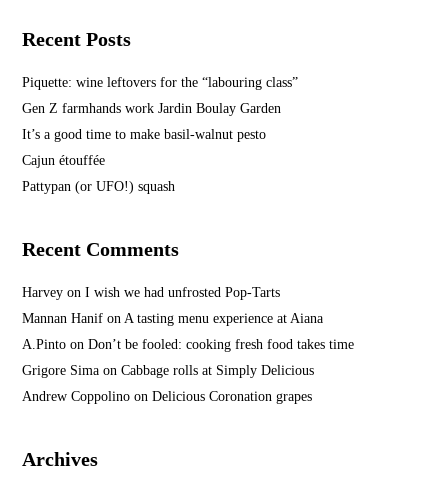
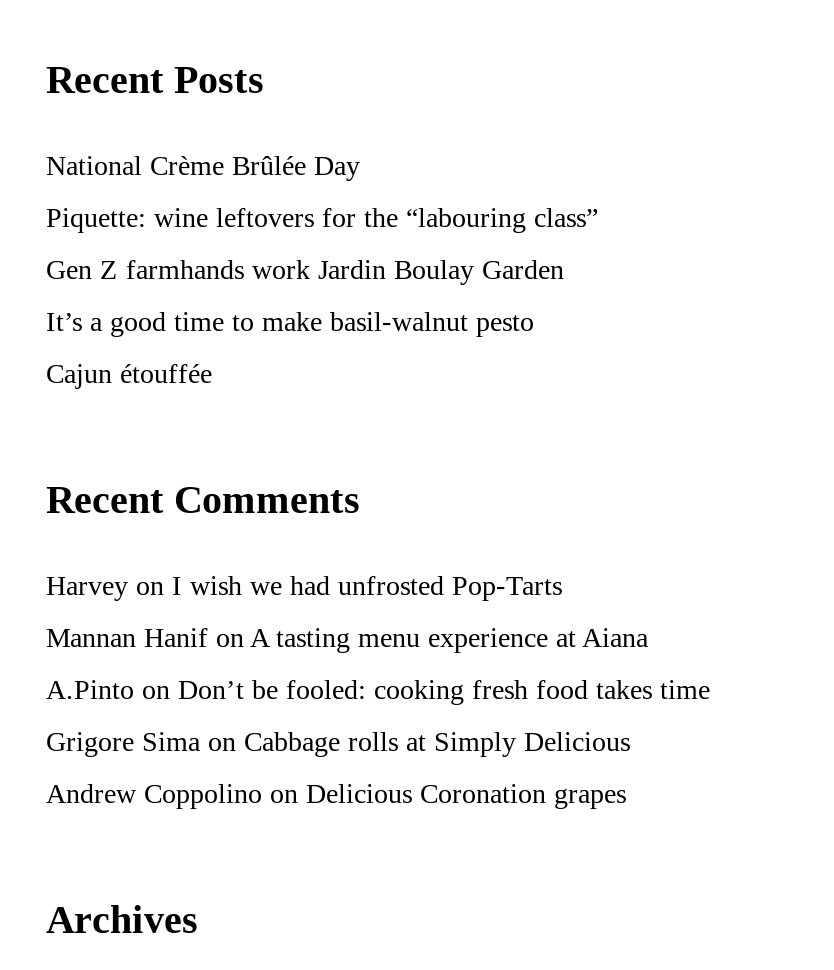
+ National Crème Brûlée Day

moved down: Piquette: wine leftovers for the “labouring class” | Gen Z farmhands work Jardin Boulay Garden | It’s a good time to make basil-walnut pesto | Cajun étouffée

- Pattypan (or UFO!) squash
